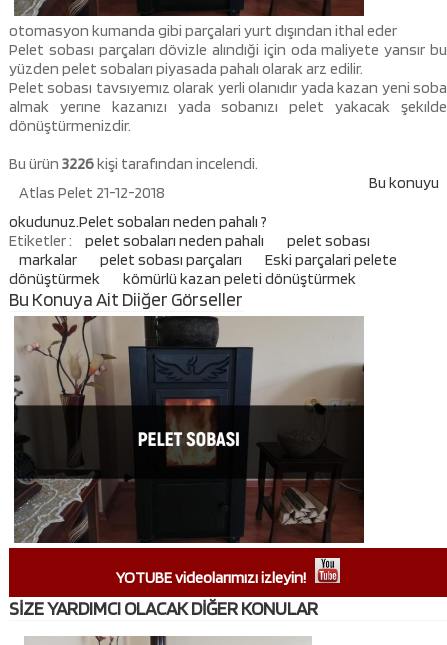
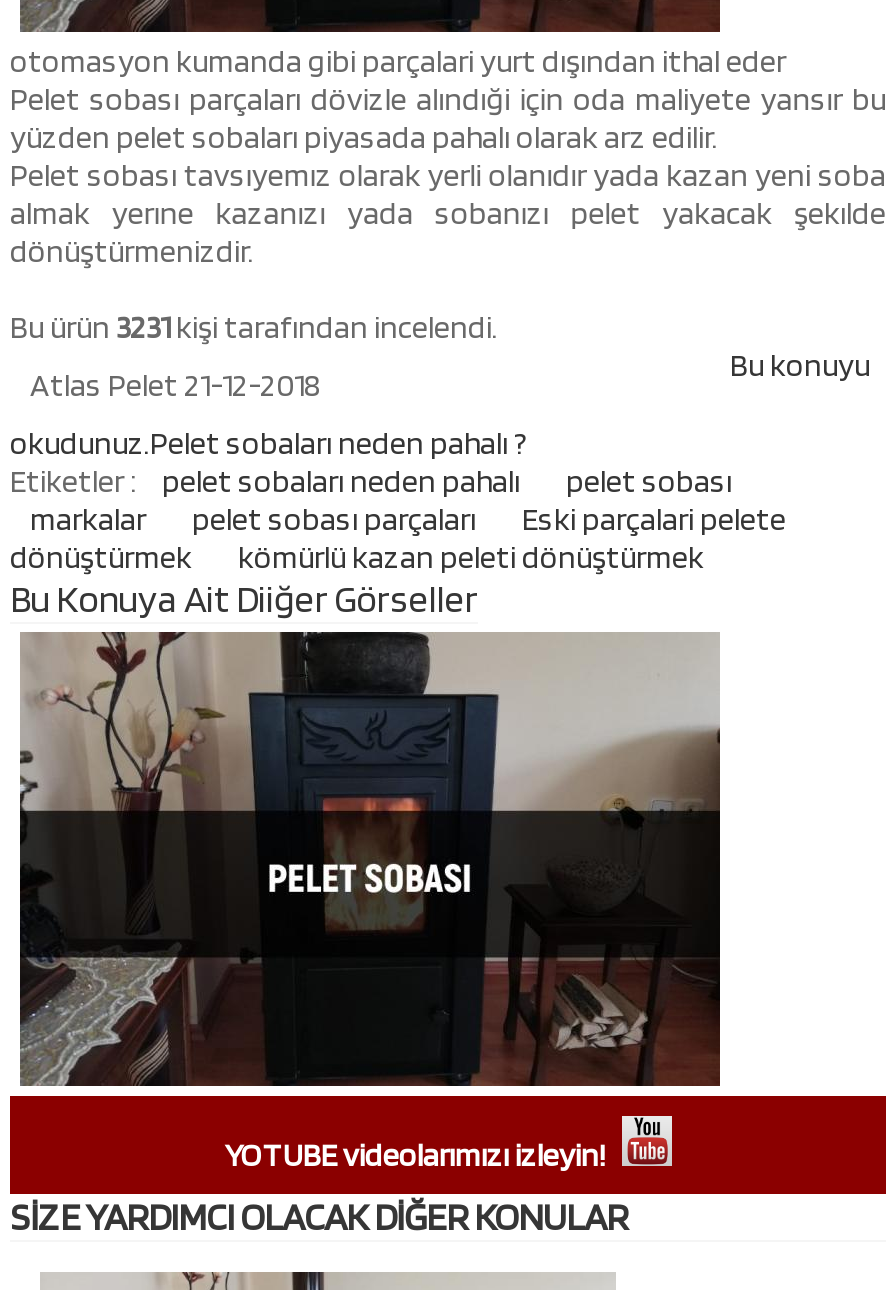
- Bu ürün 3226 kişi tarafından incelendi.
+ Bu ürün 3231 kişi tarafından incelendi.
